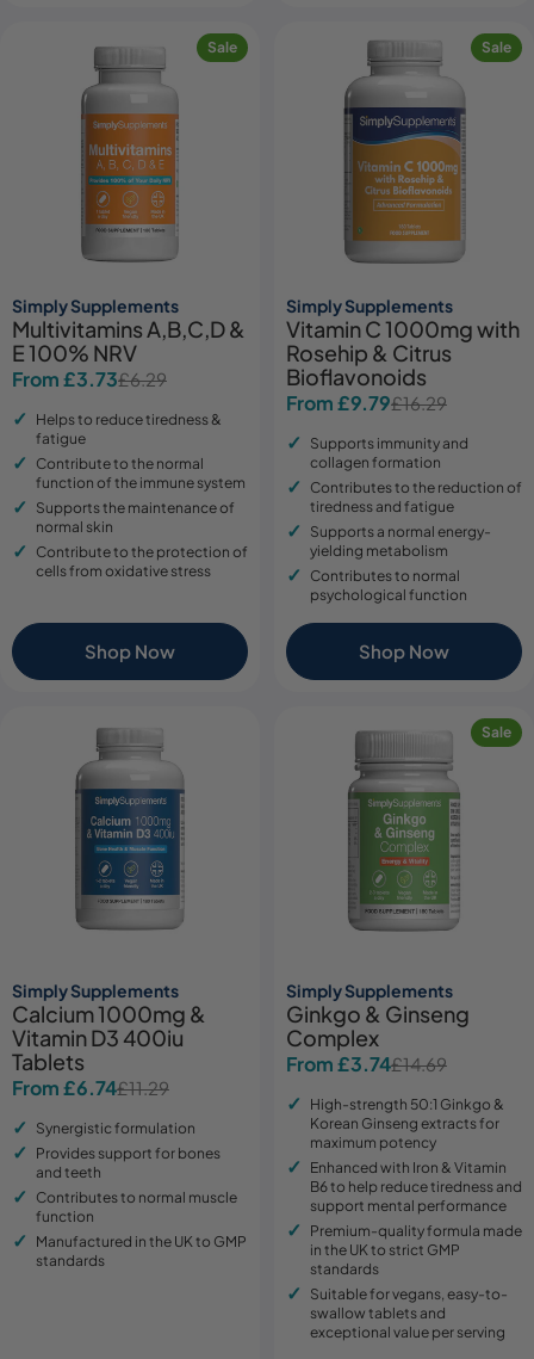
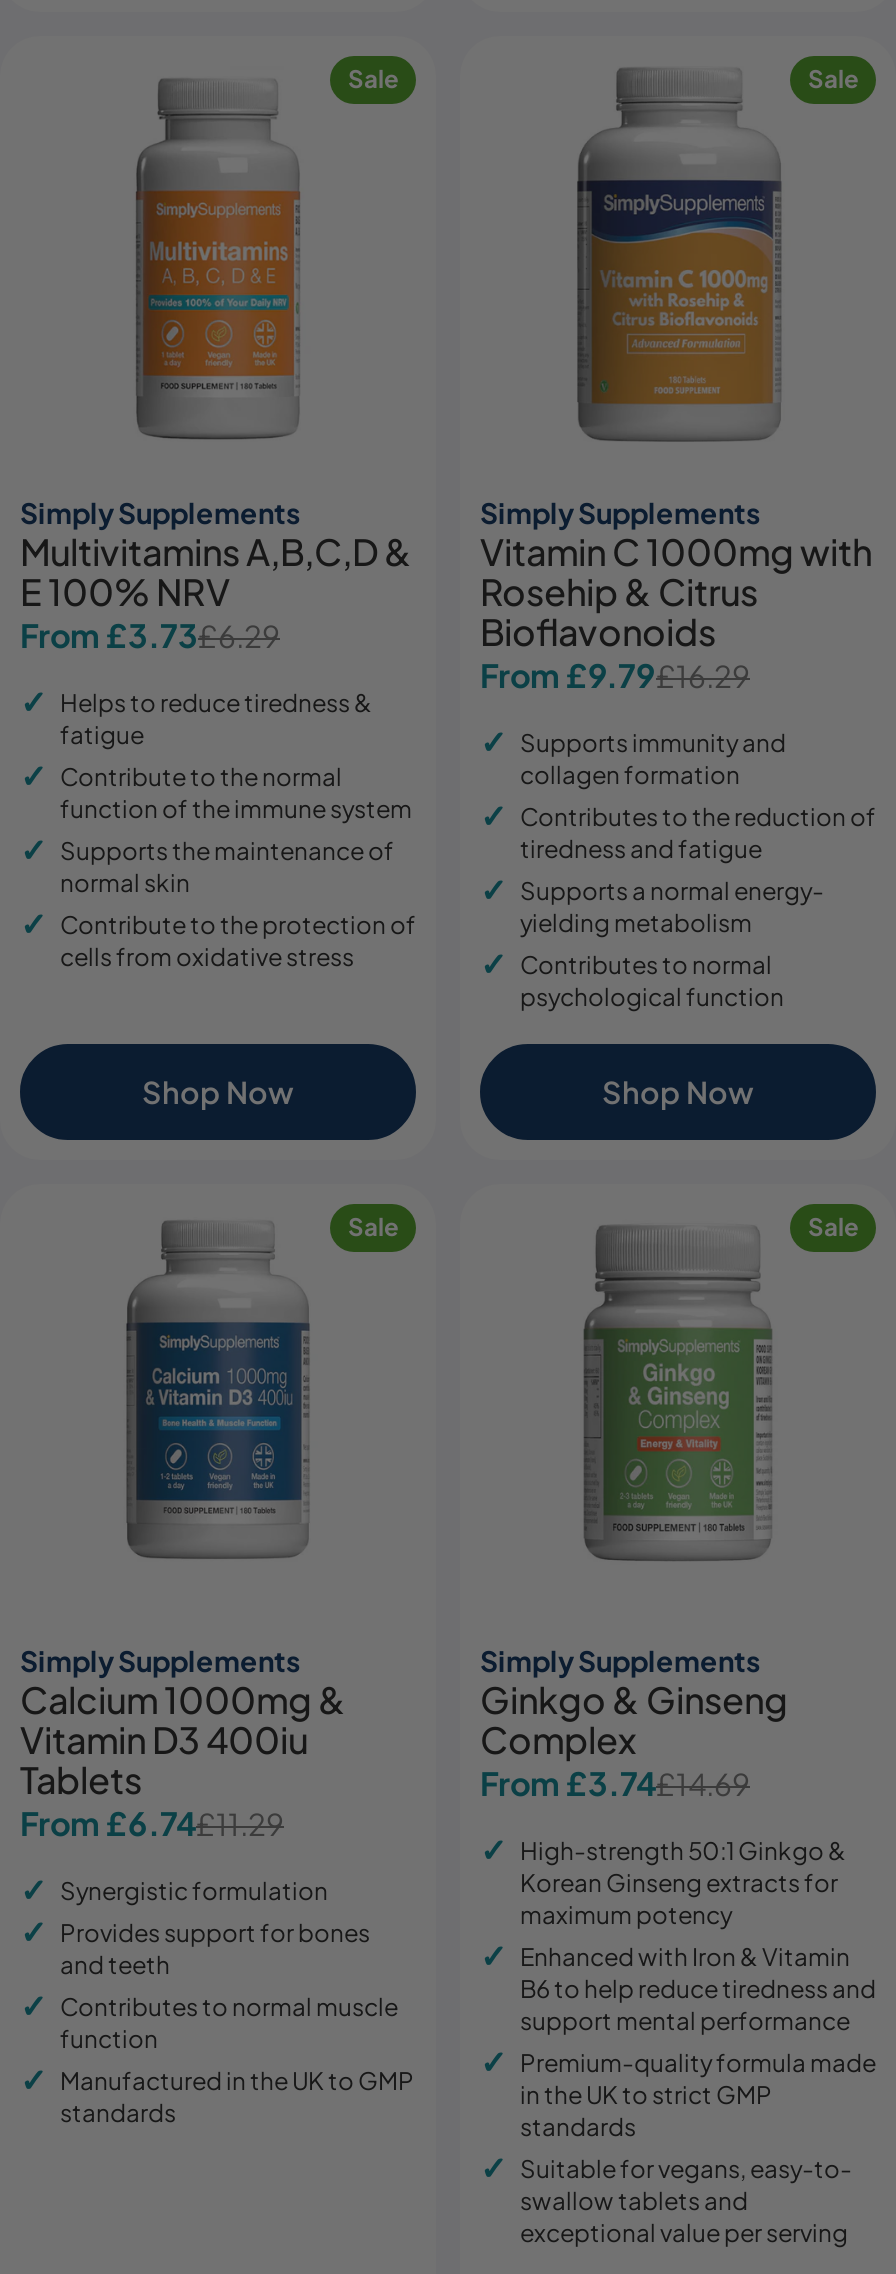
+ Sale
